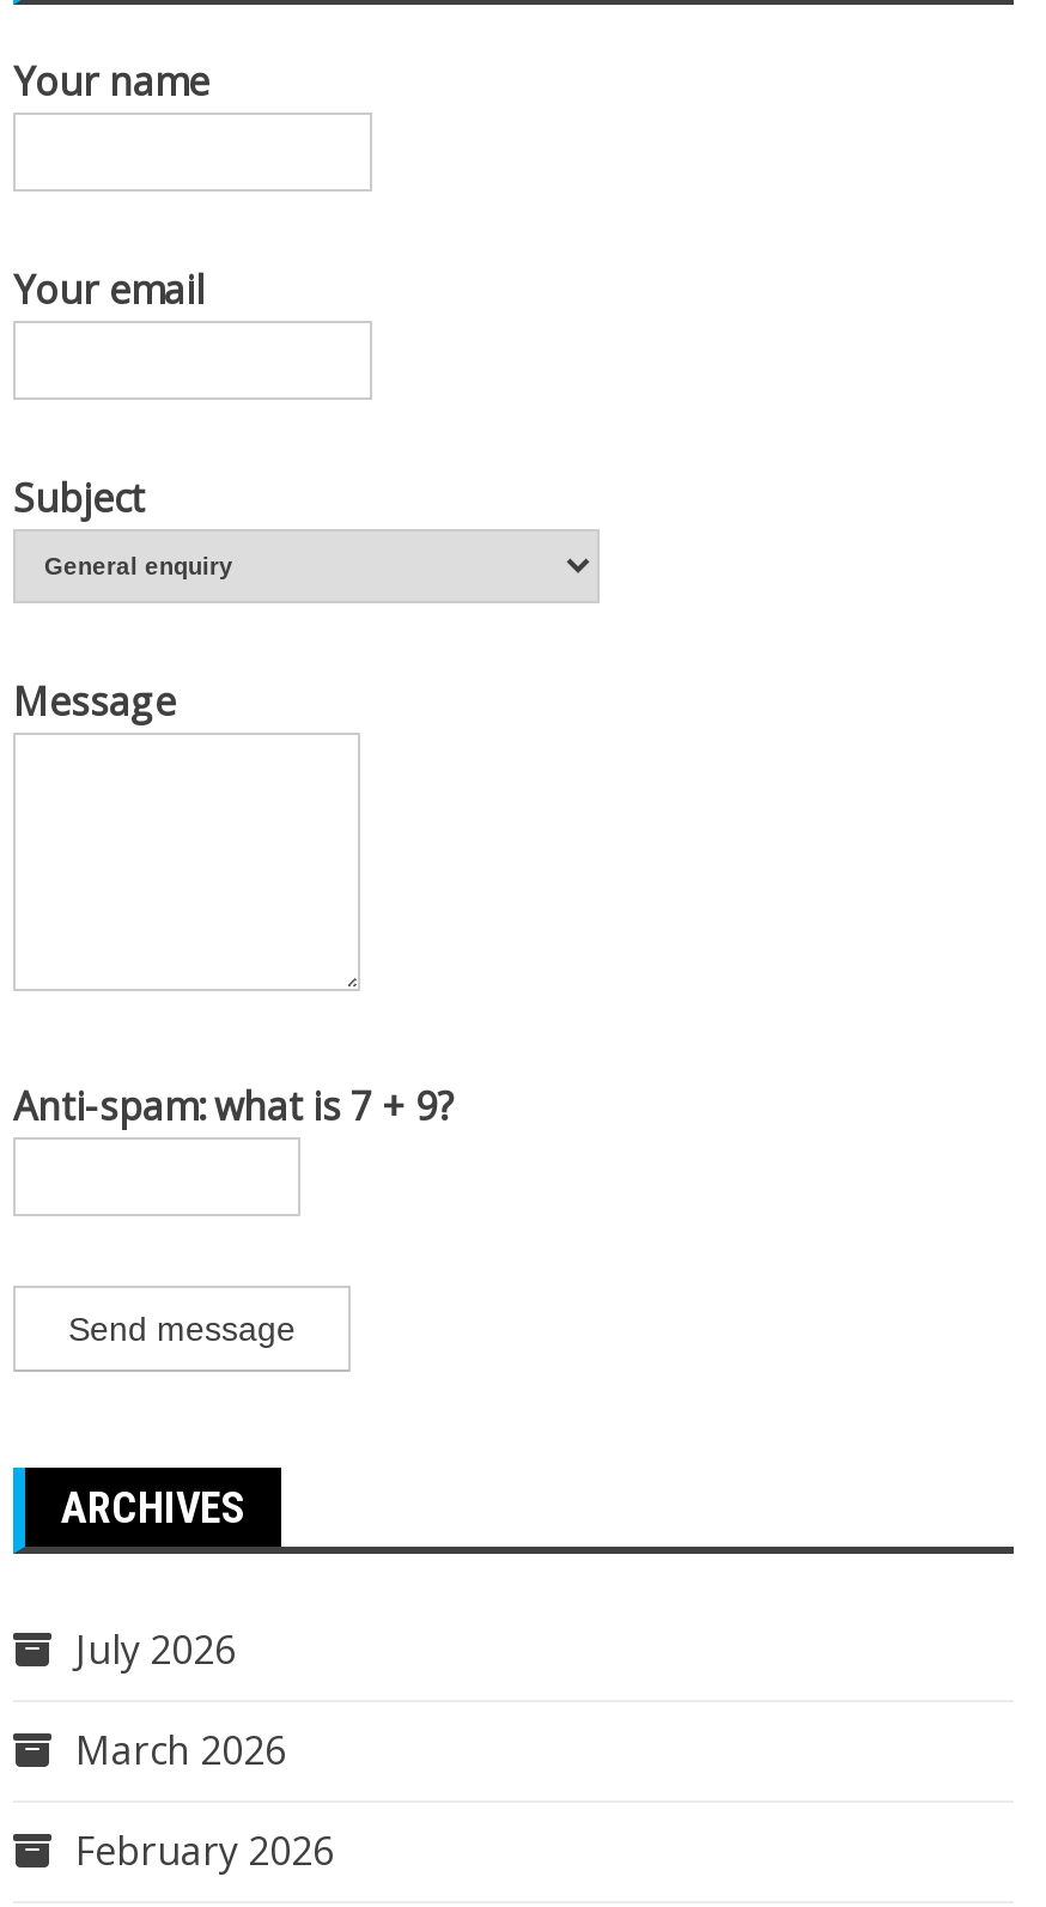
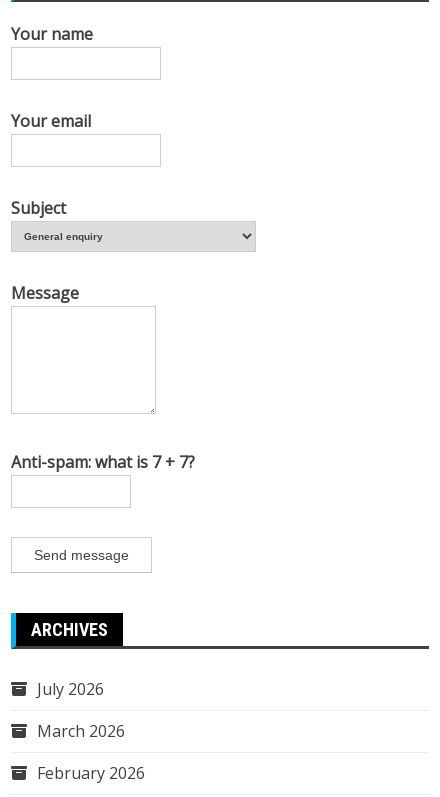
- Anti-spam: what is 7 + 9?
+ Anti-spam: what is 7 + 7?
